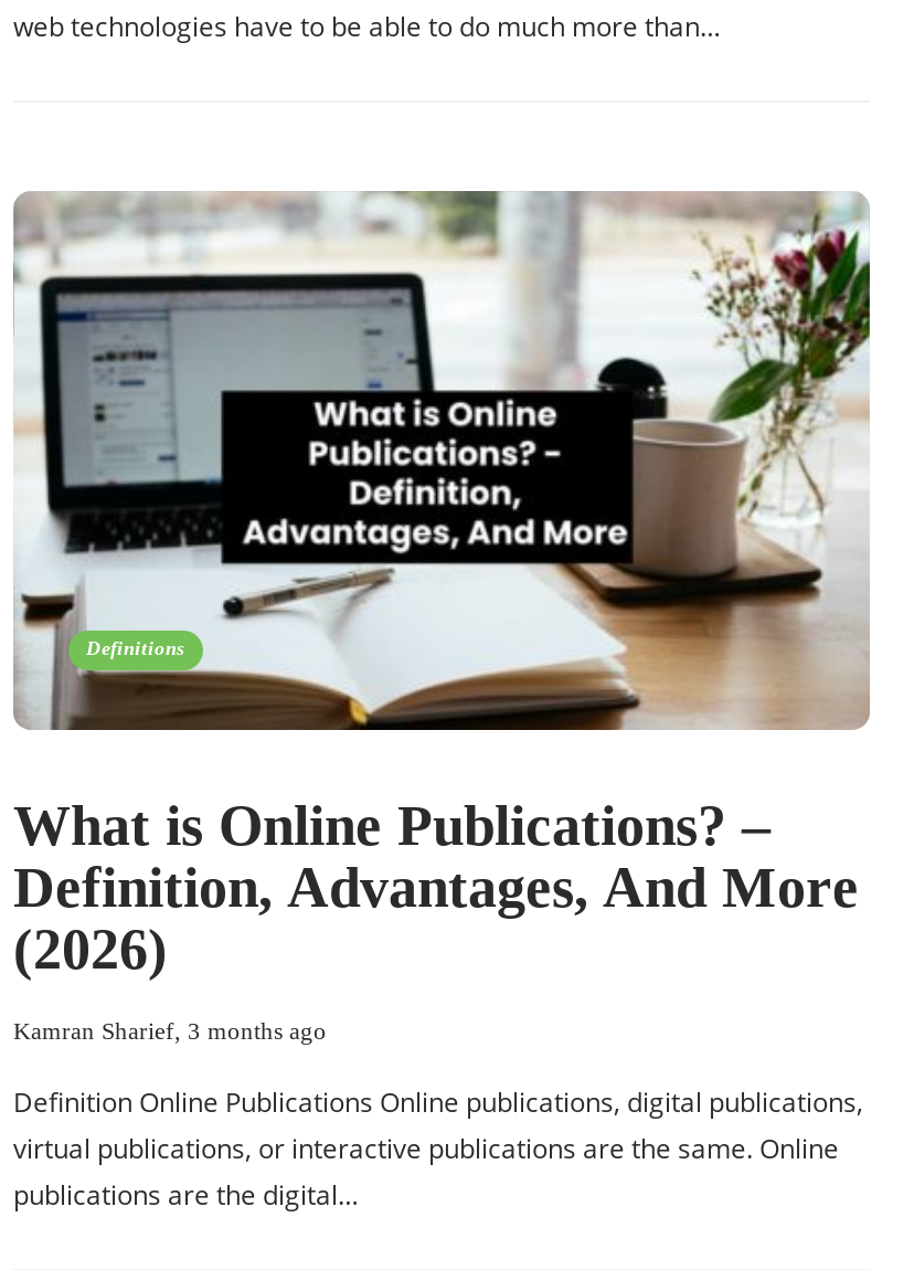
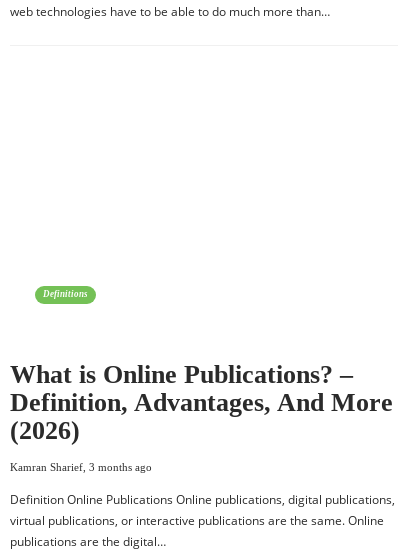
- [image]
